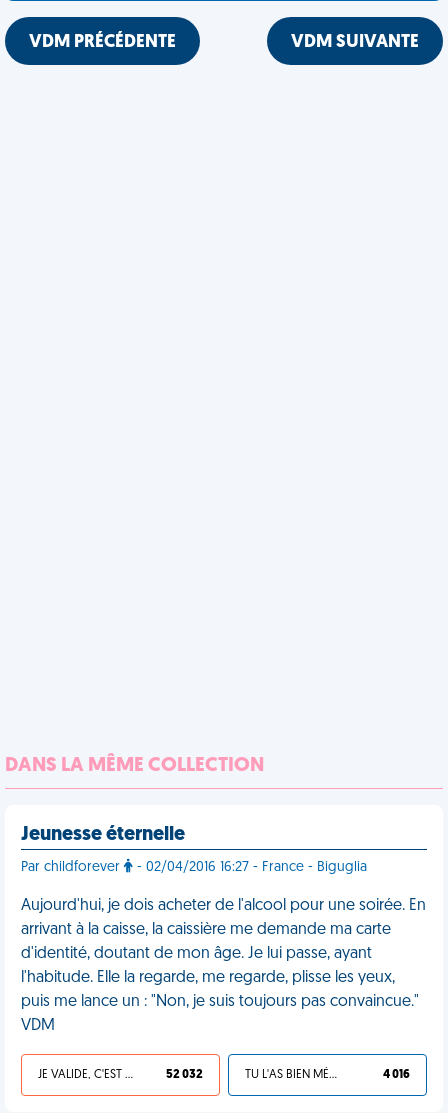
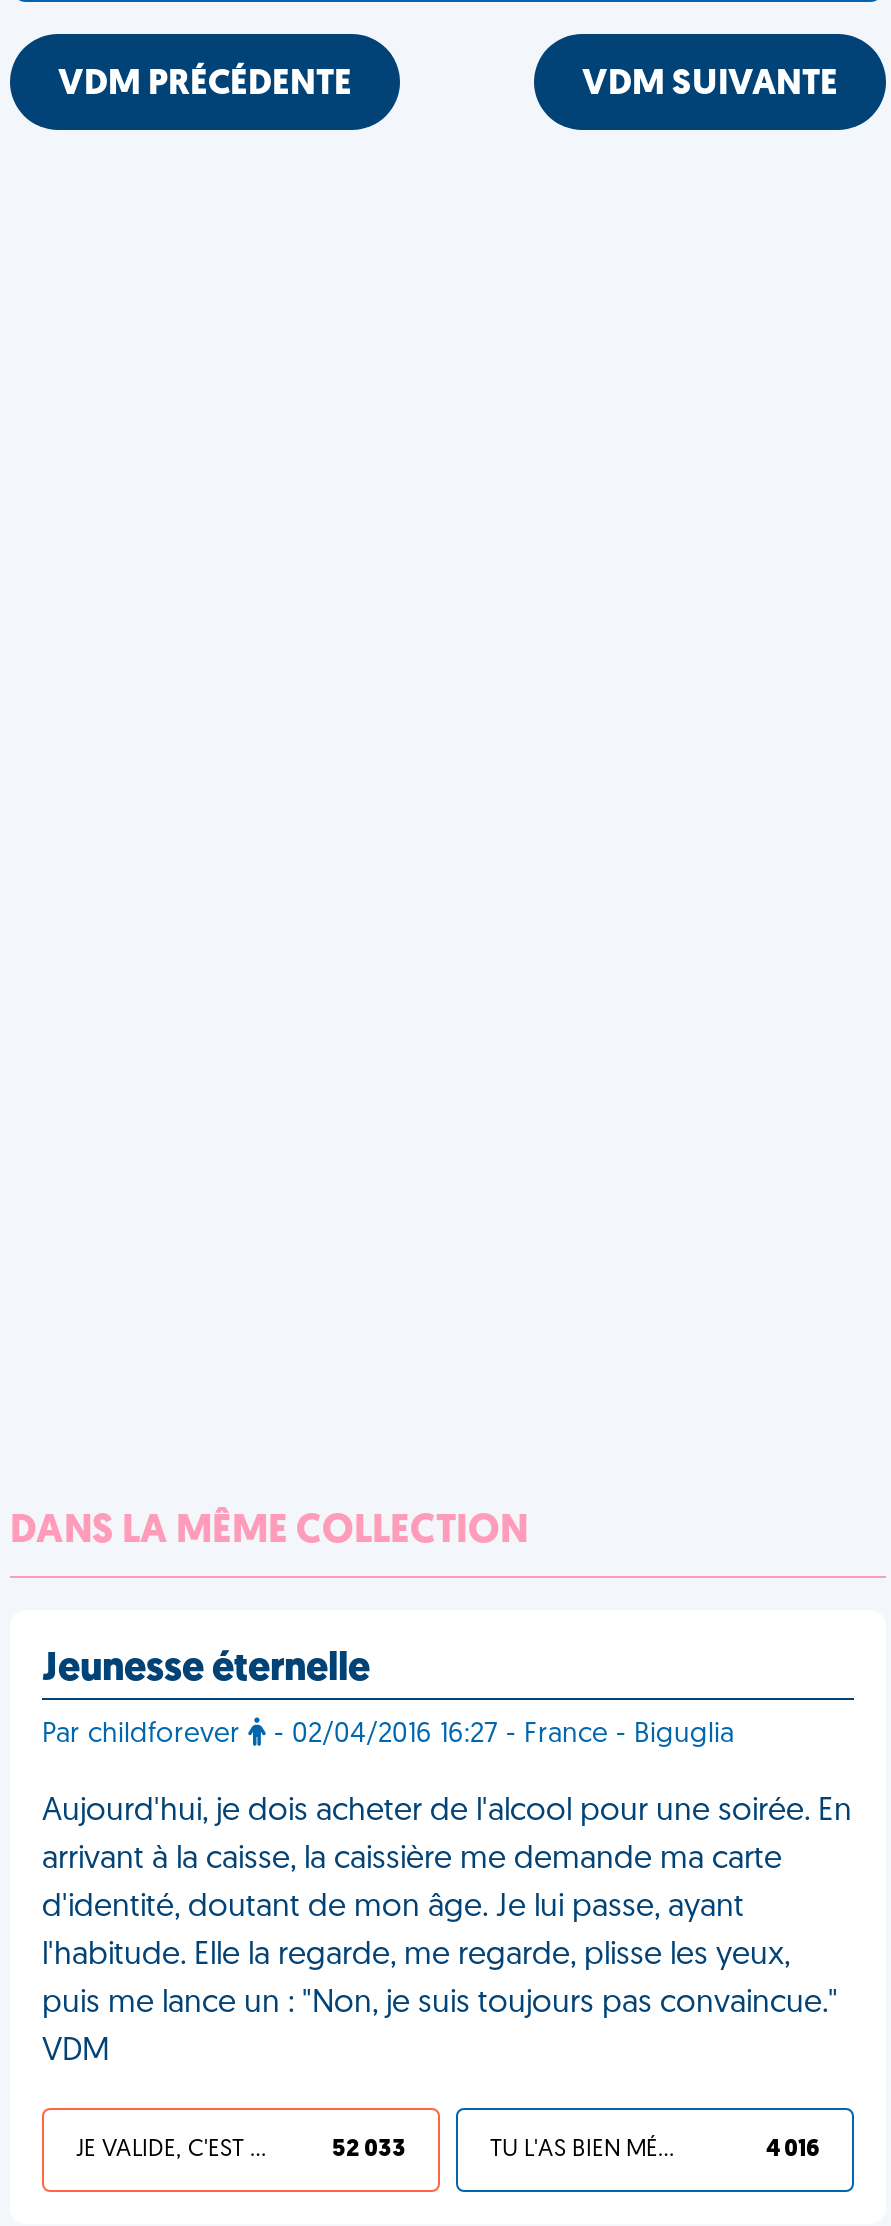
- 52 032
+ 52 033
